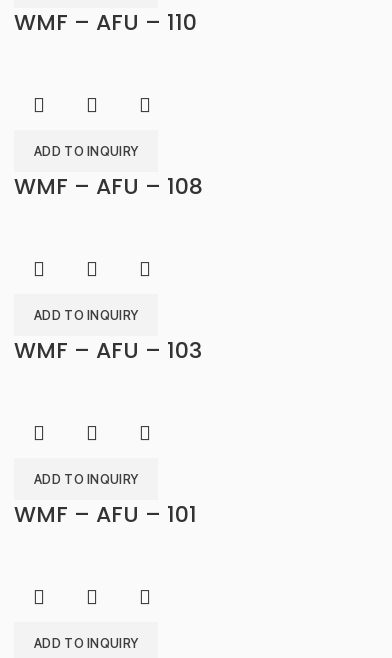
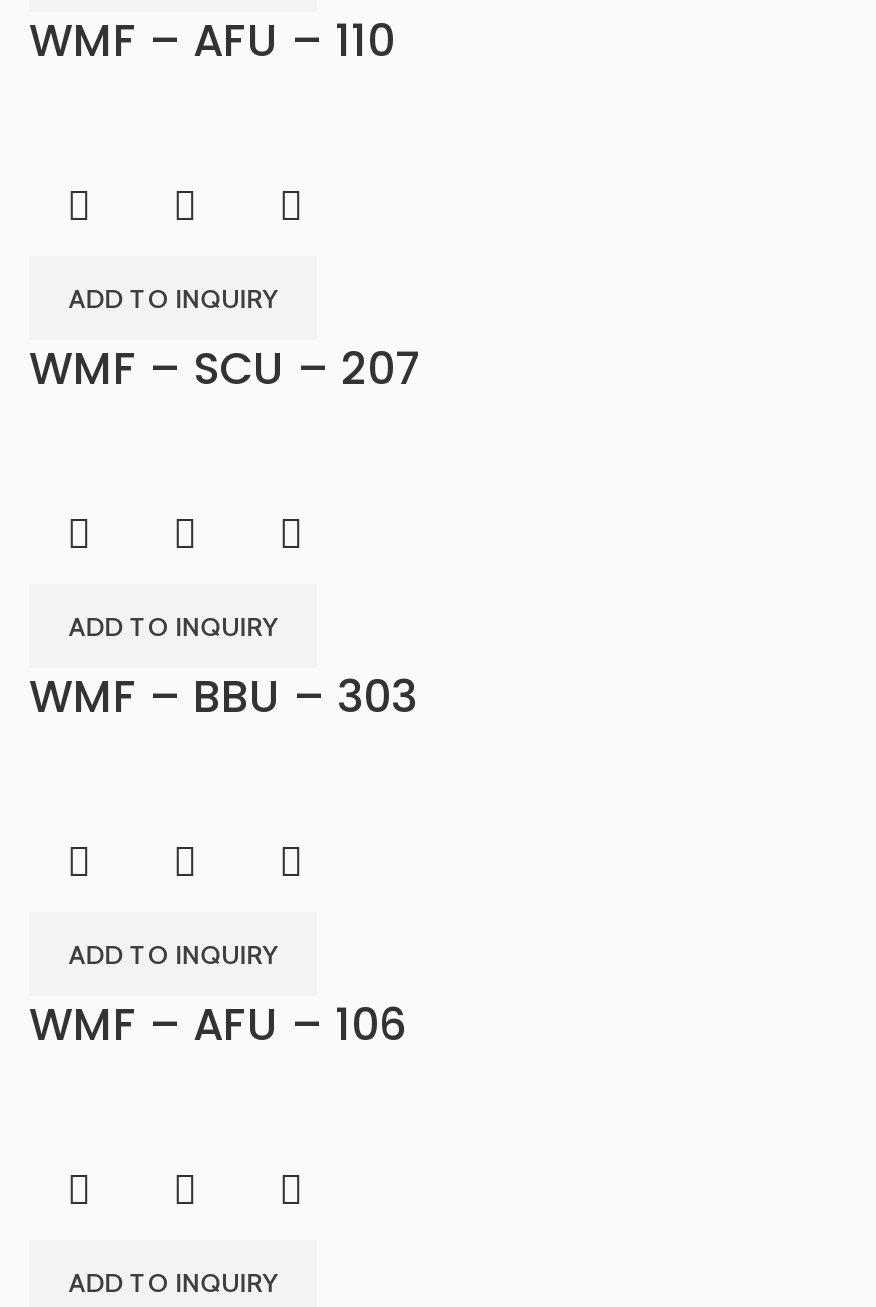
- WMF – AFU – 108
+ WMF – SCU – 207

- WMF – AFU – 103
+ WMF – BBU – 303

- WMF – AFU – 101
+ WMF – AFU – 106
